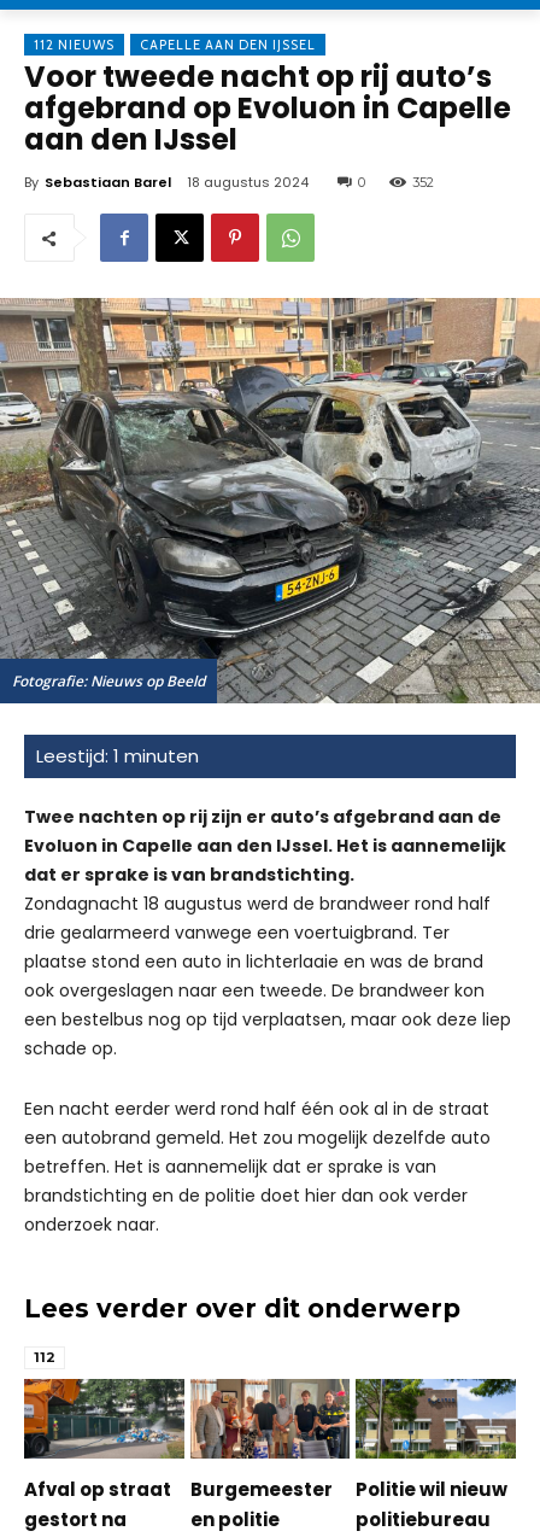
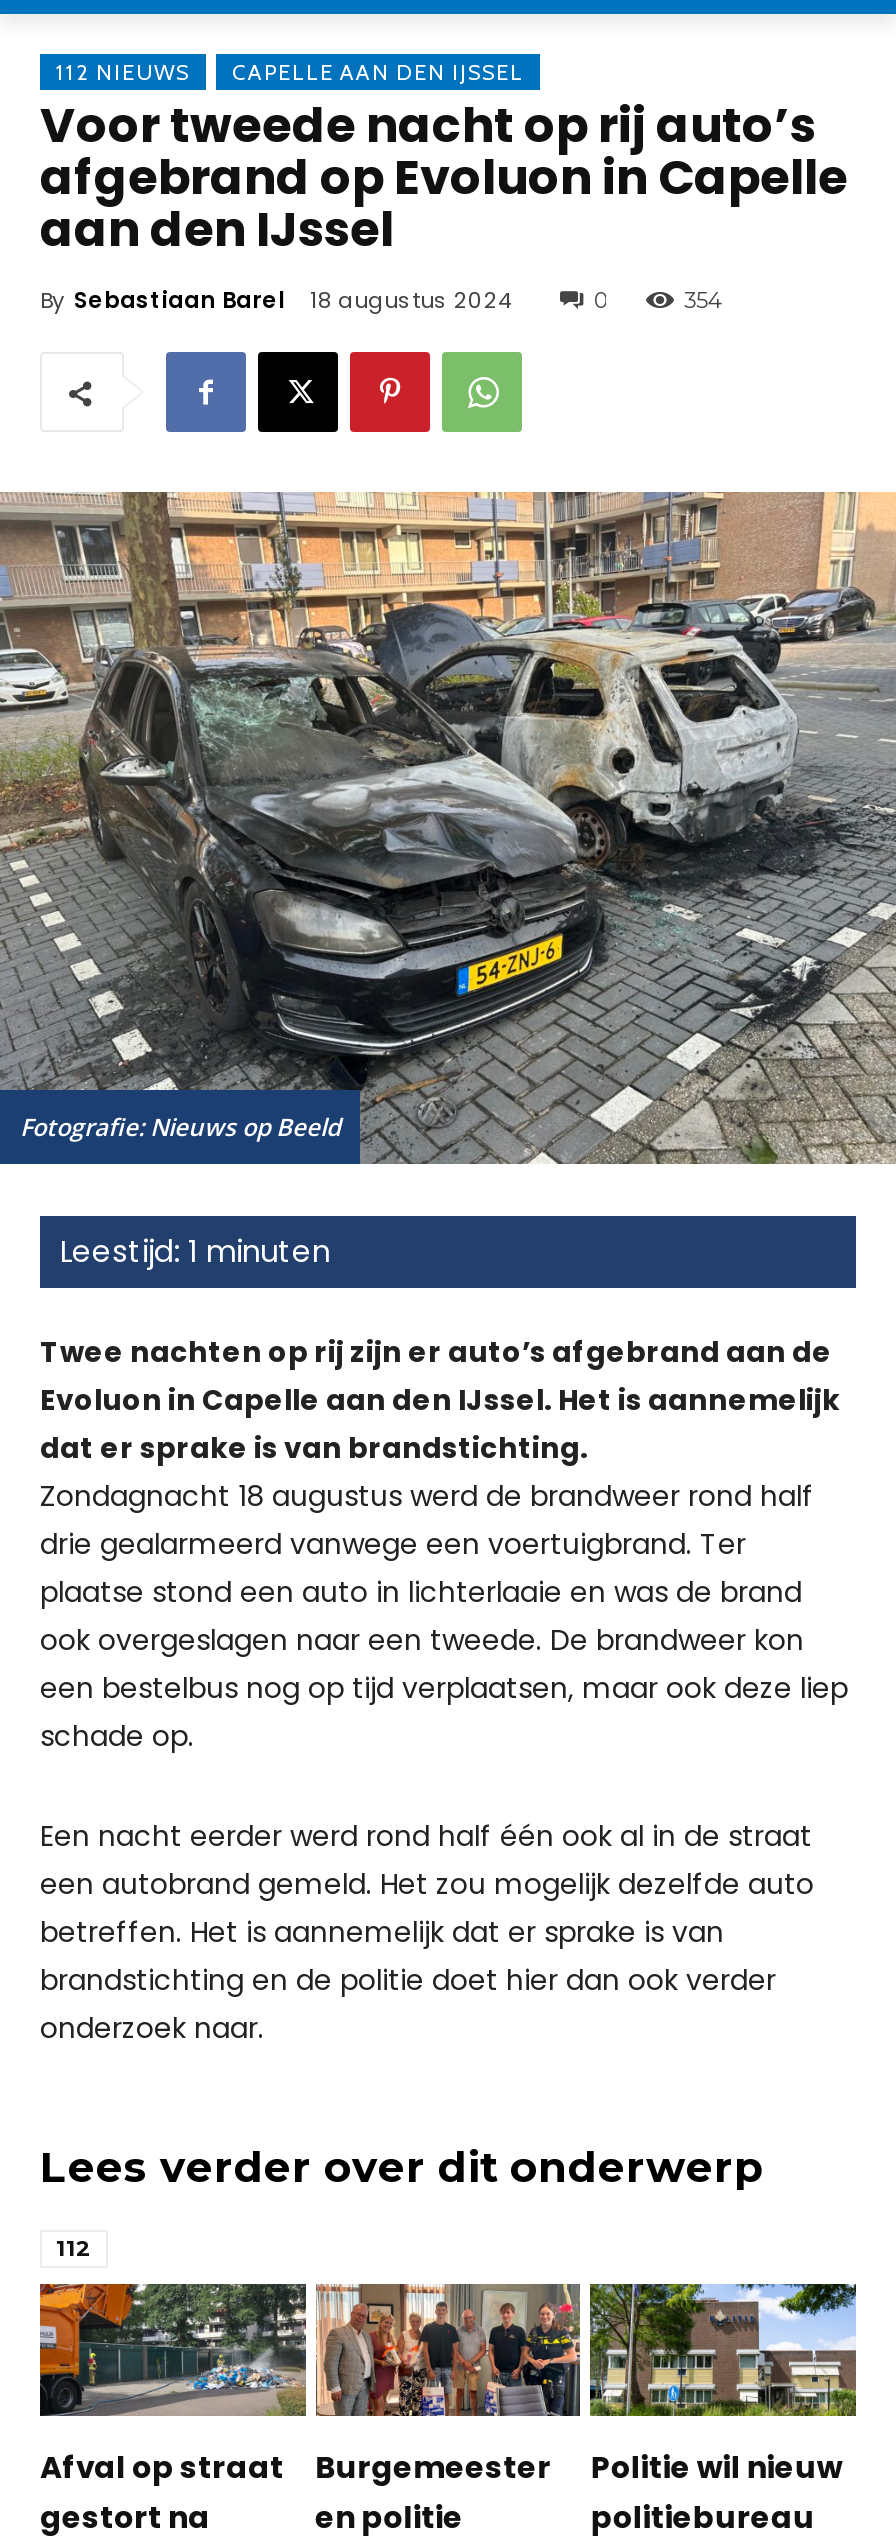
- 352
+ 354
